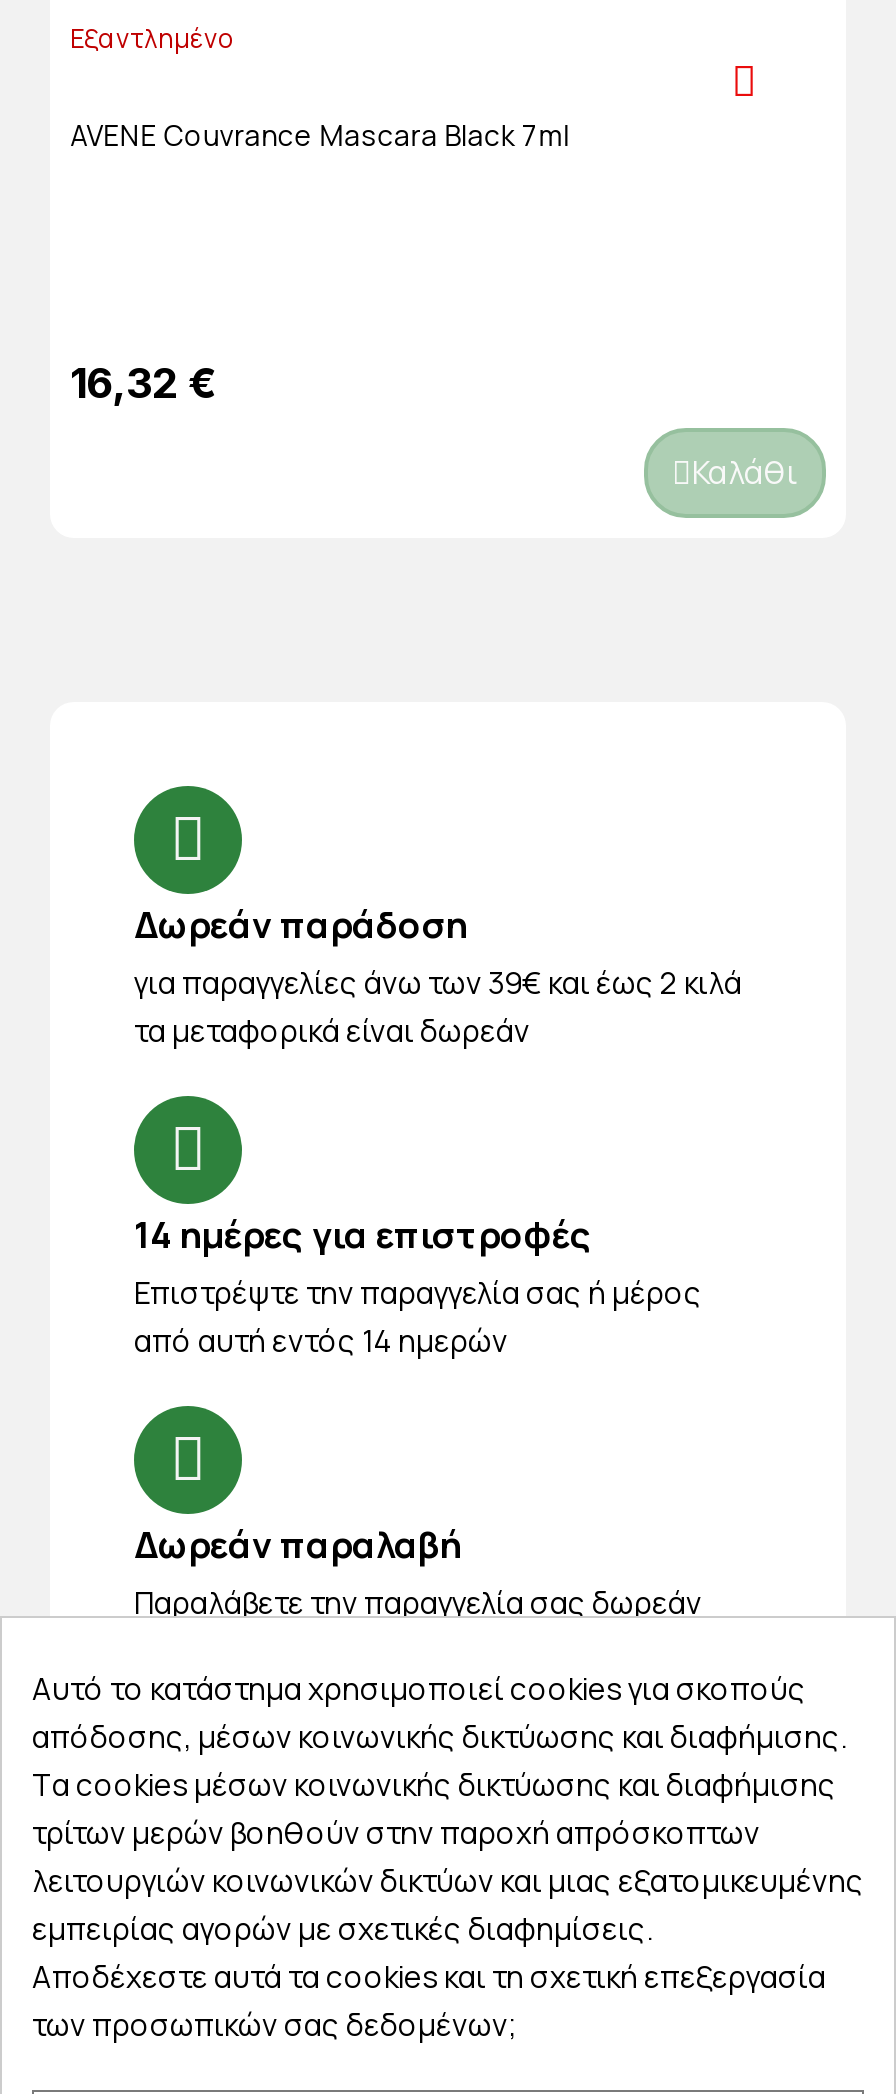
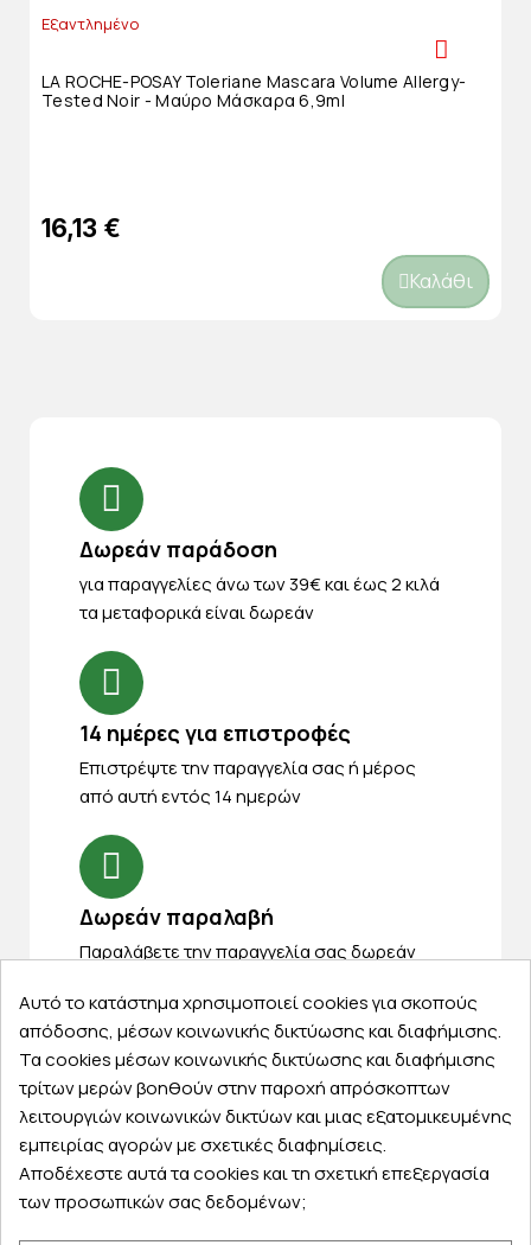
- AVENE Couvrance Mascara Black 7ml
+ LA ROCHE-POSAY Toleriane Mascara Volume Allergy-
+ Tested Noir - Μαύρο Μάσκαρα 6,9ml

- 16,32 €
+ 16,13 €
